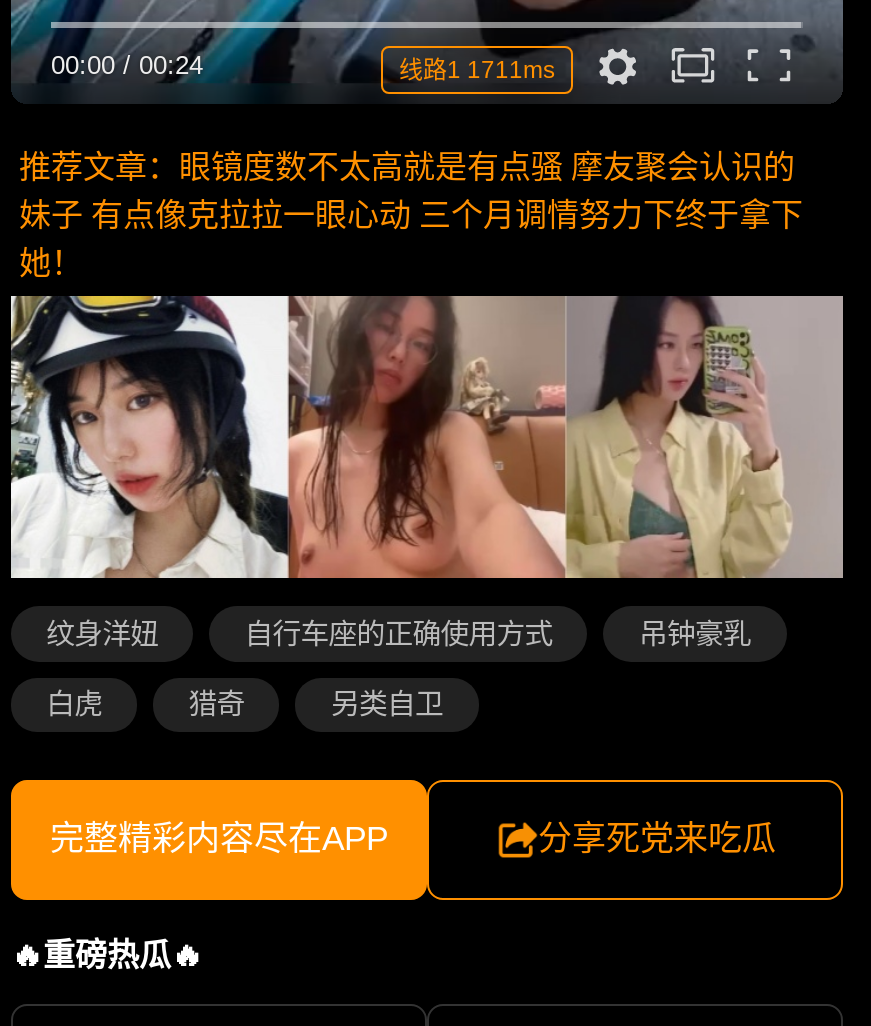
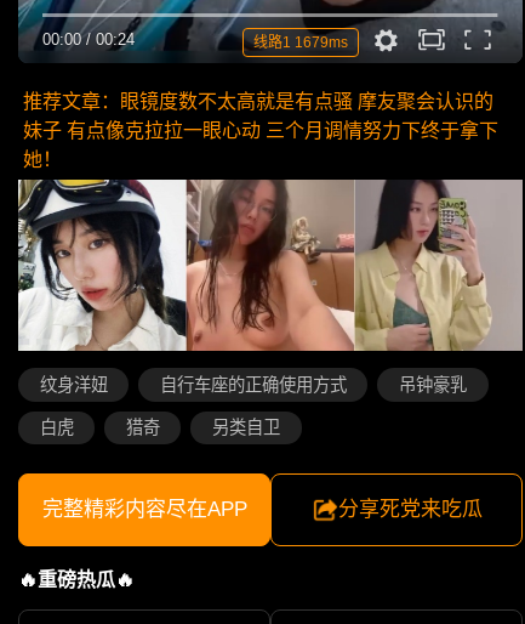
- 线路1 1711ms
+ 线路1 1679ms
